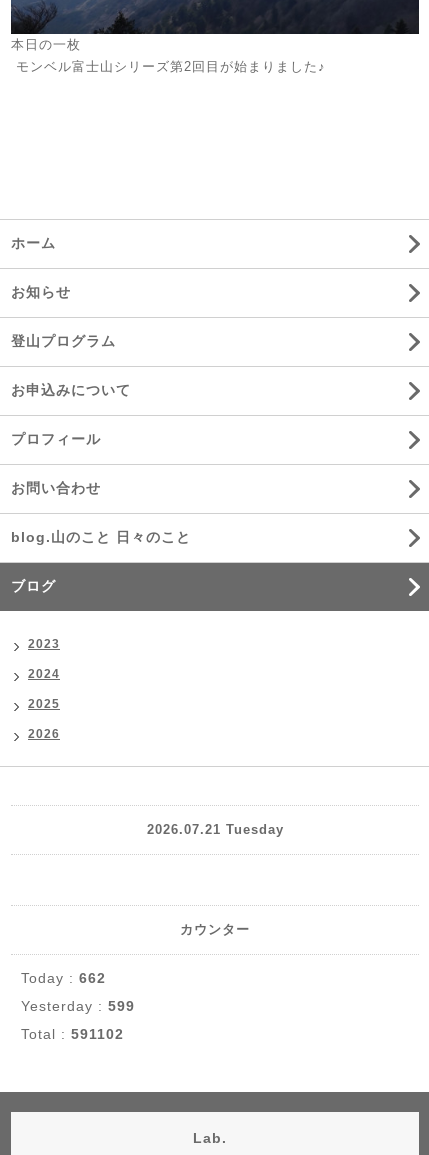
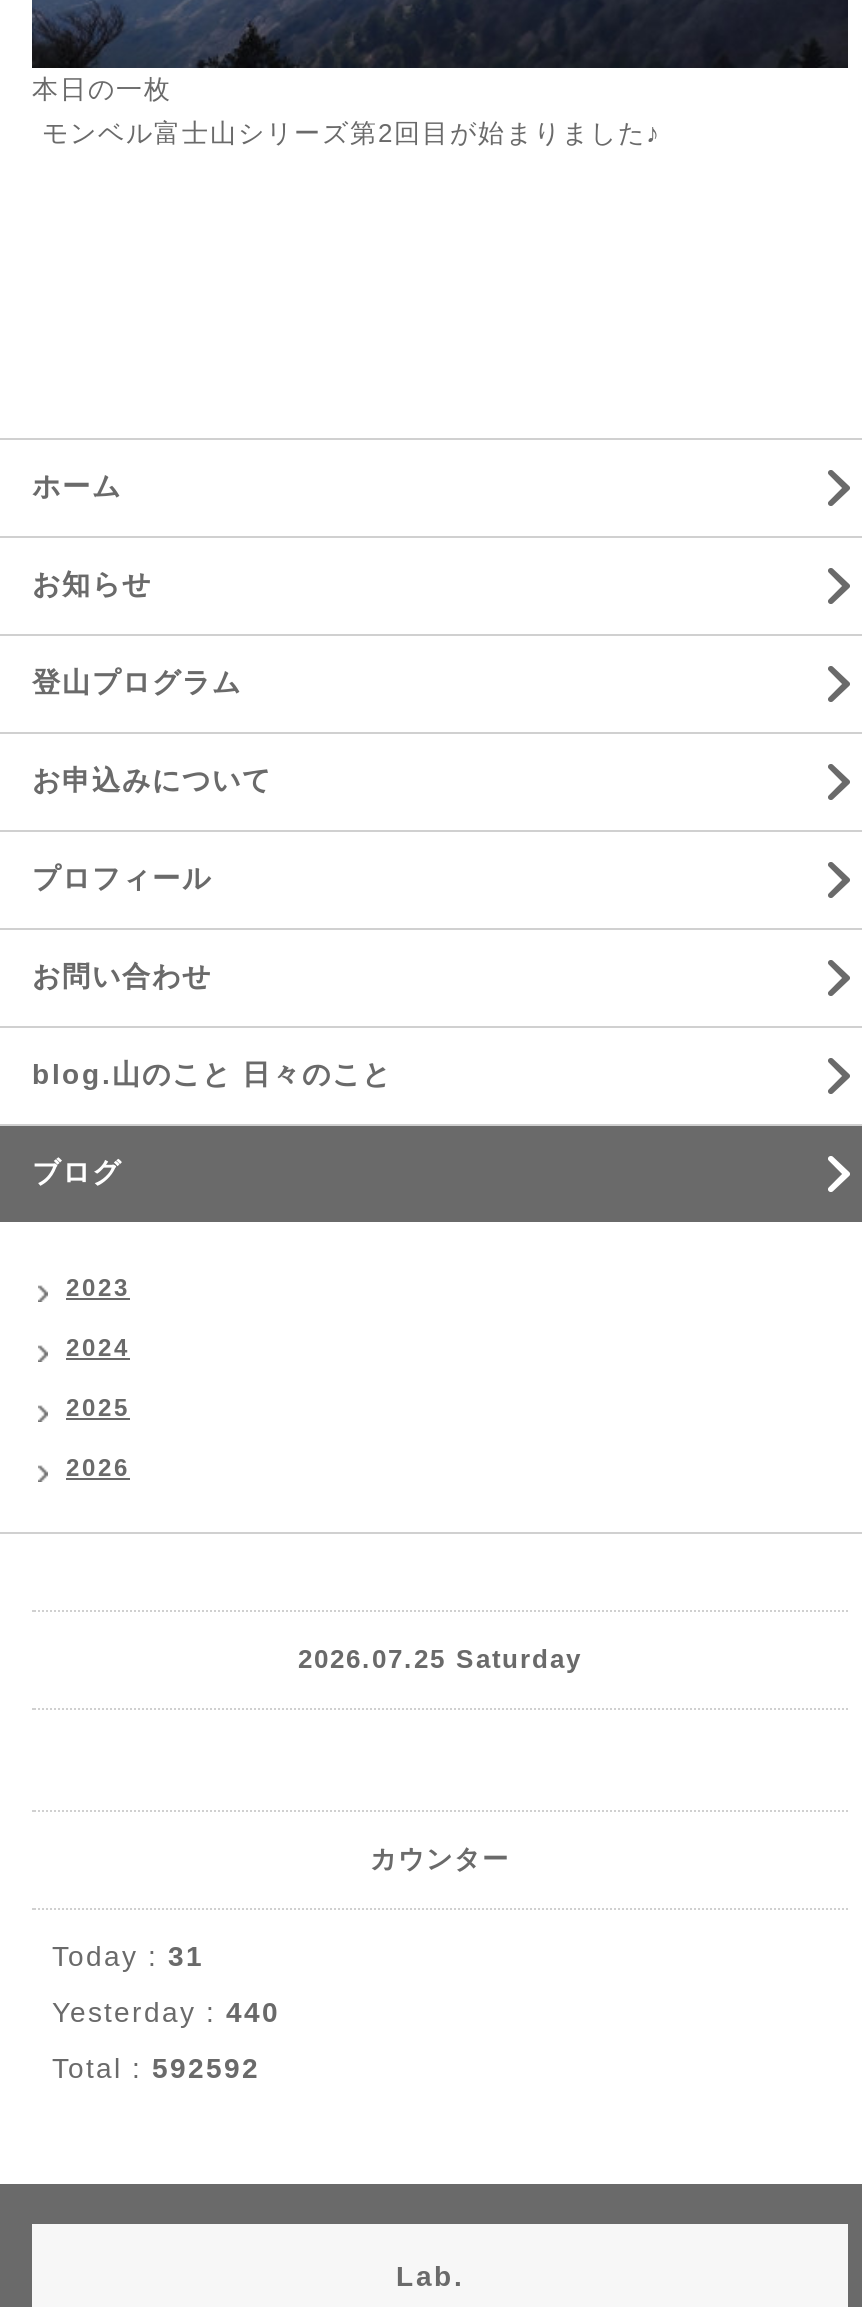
- 2026.07.21 Tuesday
+ 2026.07.25 Saturday

- Today : 662
+ Today : 31

- Yesterday : 599
+ Yesterday : 440

- Total : 591102
+ Total : 592592
